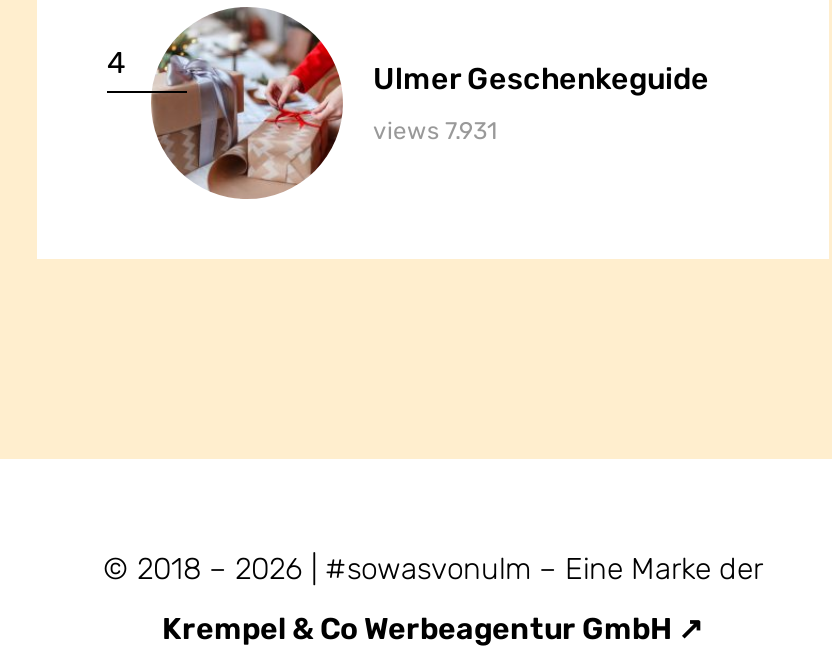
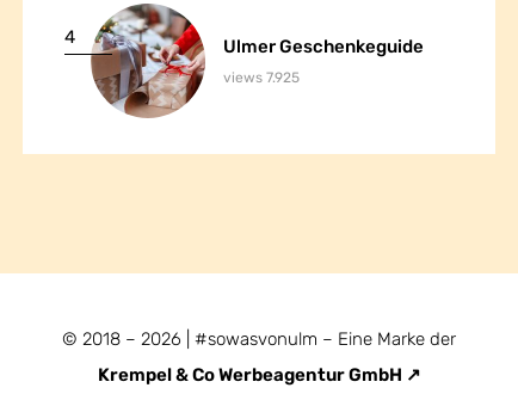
- views 7.931
+ views 7.925
